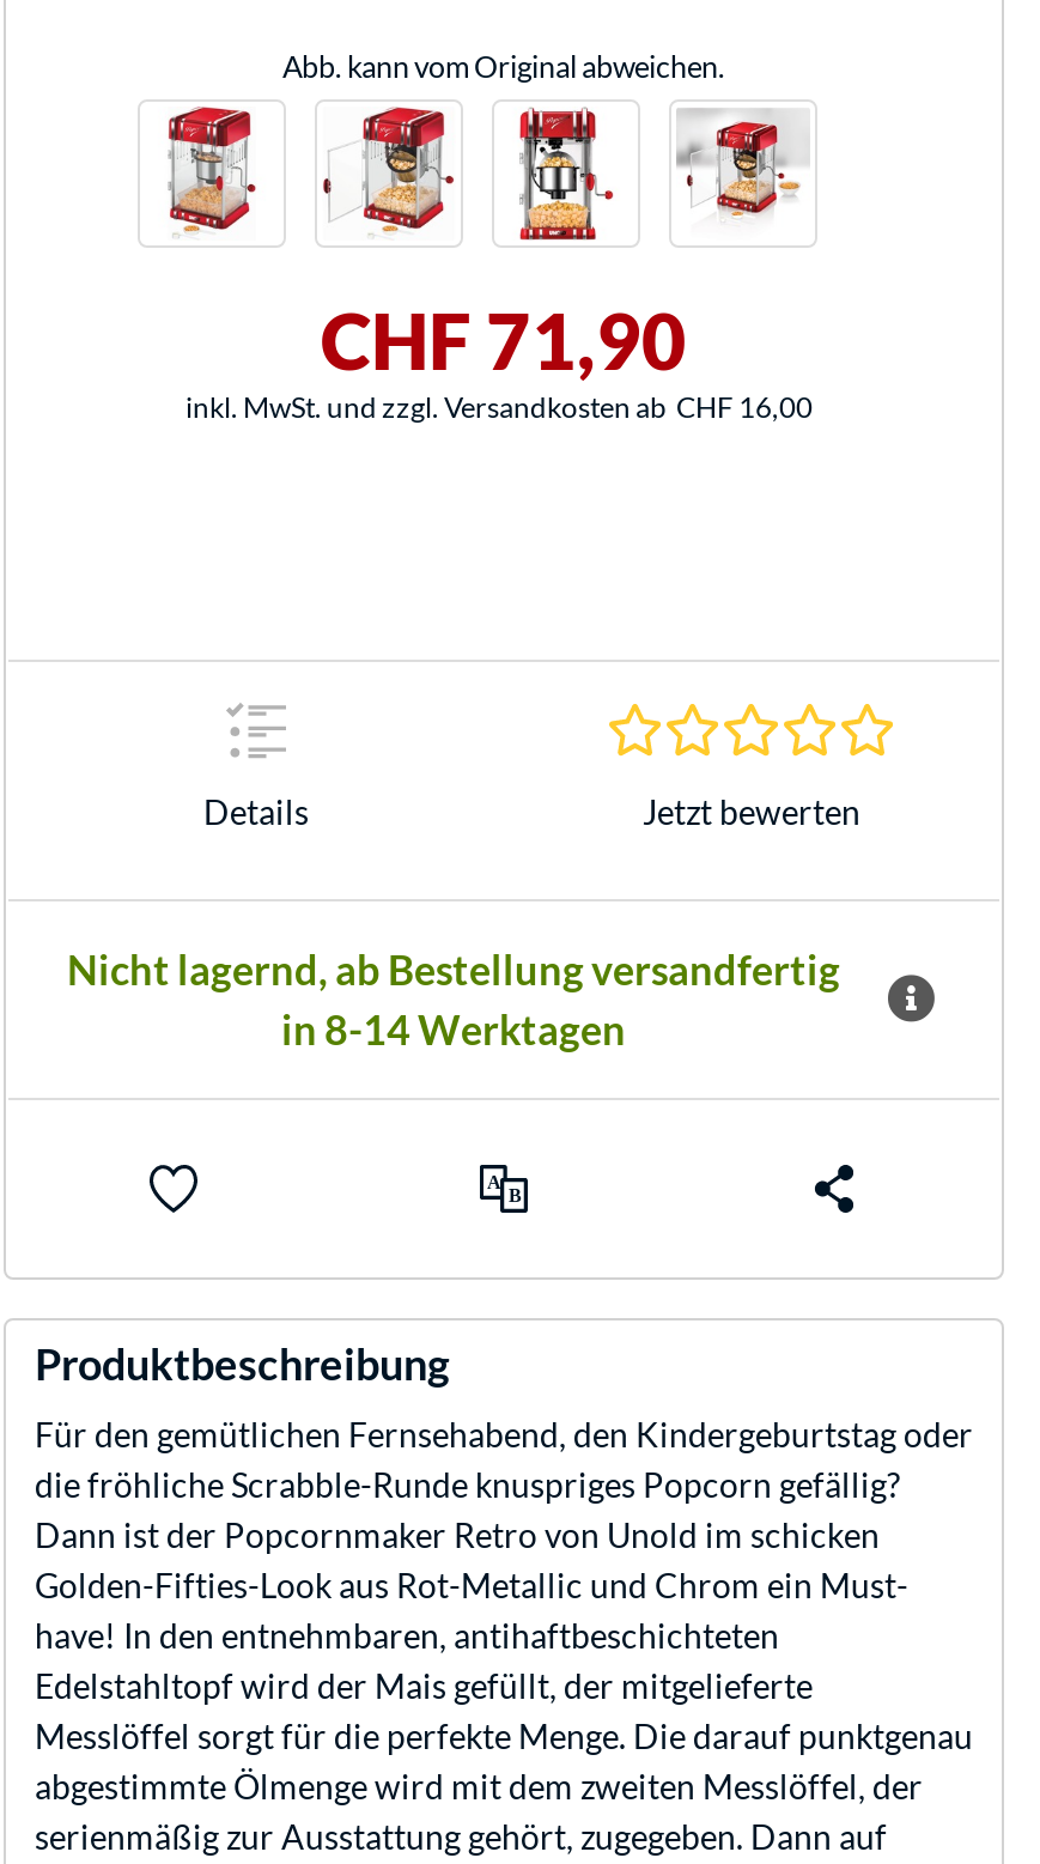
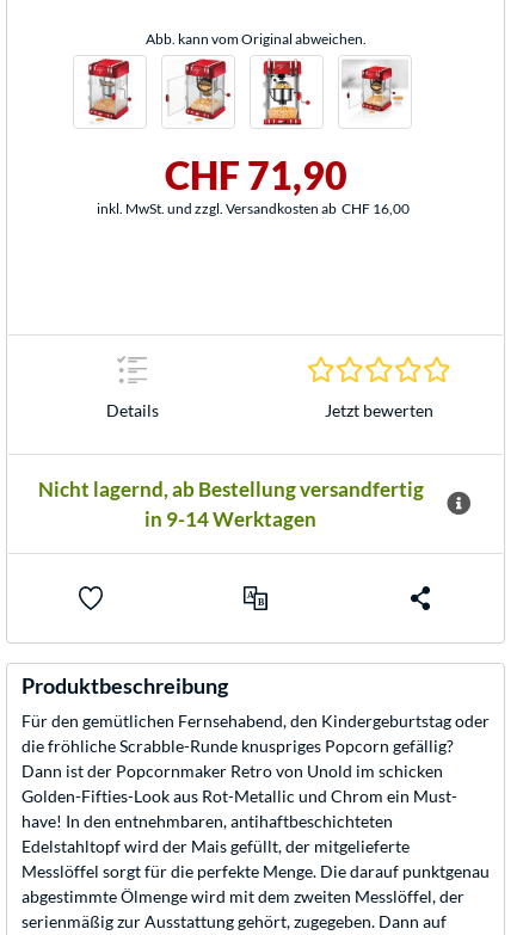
- in 8-14 Werktagen
+ in 9-14 Werktagen
